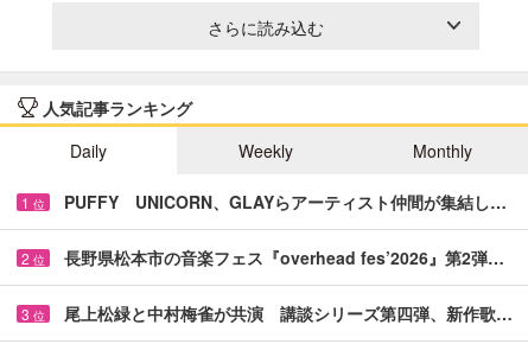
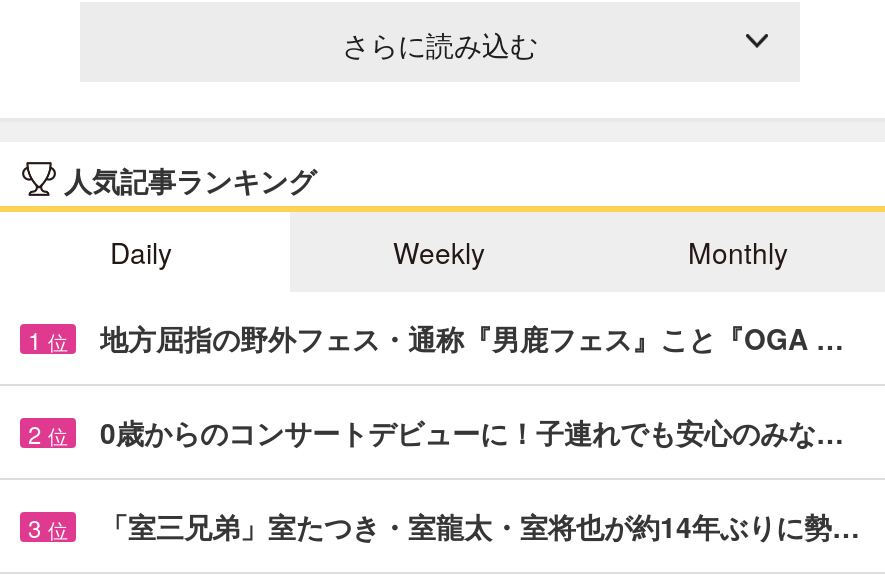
- PUFFY UNICORN、GLAYらアーティスト仲間が集結し…
+ 地方屈指の野外フェス・通称『男鹿フェス』こと『OGA …

- 長野県松本市の音楽フェス『overhead fes’2026』第2弾…
+ 0歳からのコンサートデビューに！子連れでも安心のみな…

- 尾上松緑と中村梅雀が共演 講談シリーズ第四弾、新作歌…
+ 「室三兄弟」室たつき・室龍太・室将也が約14年ぶりに勢…
